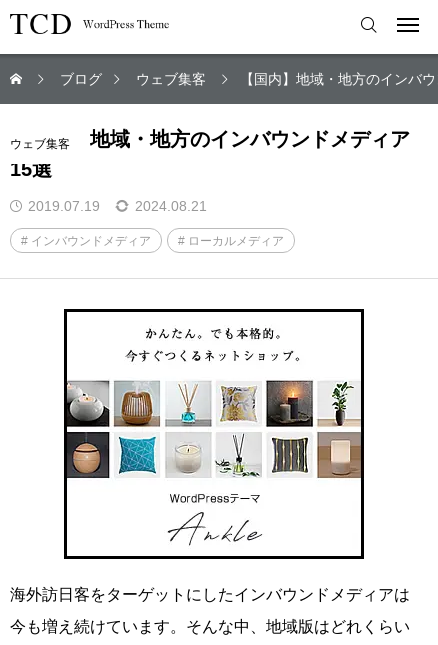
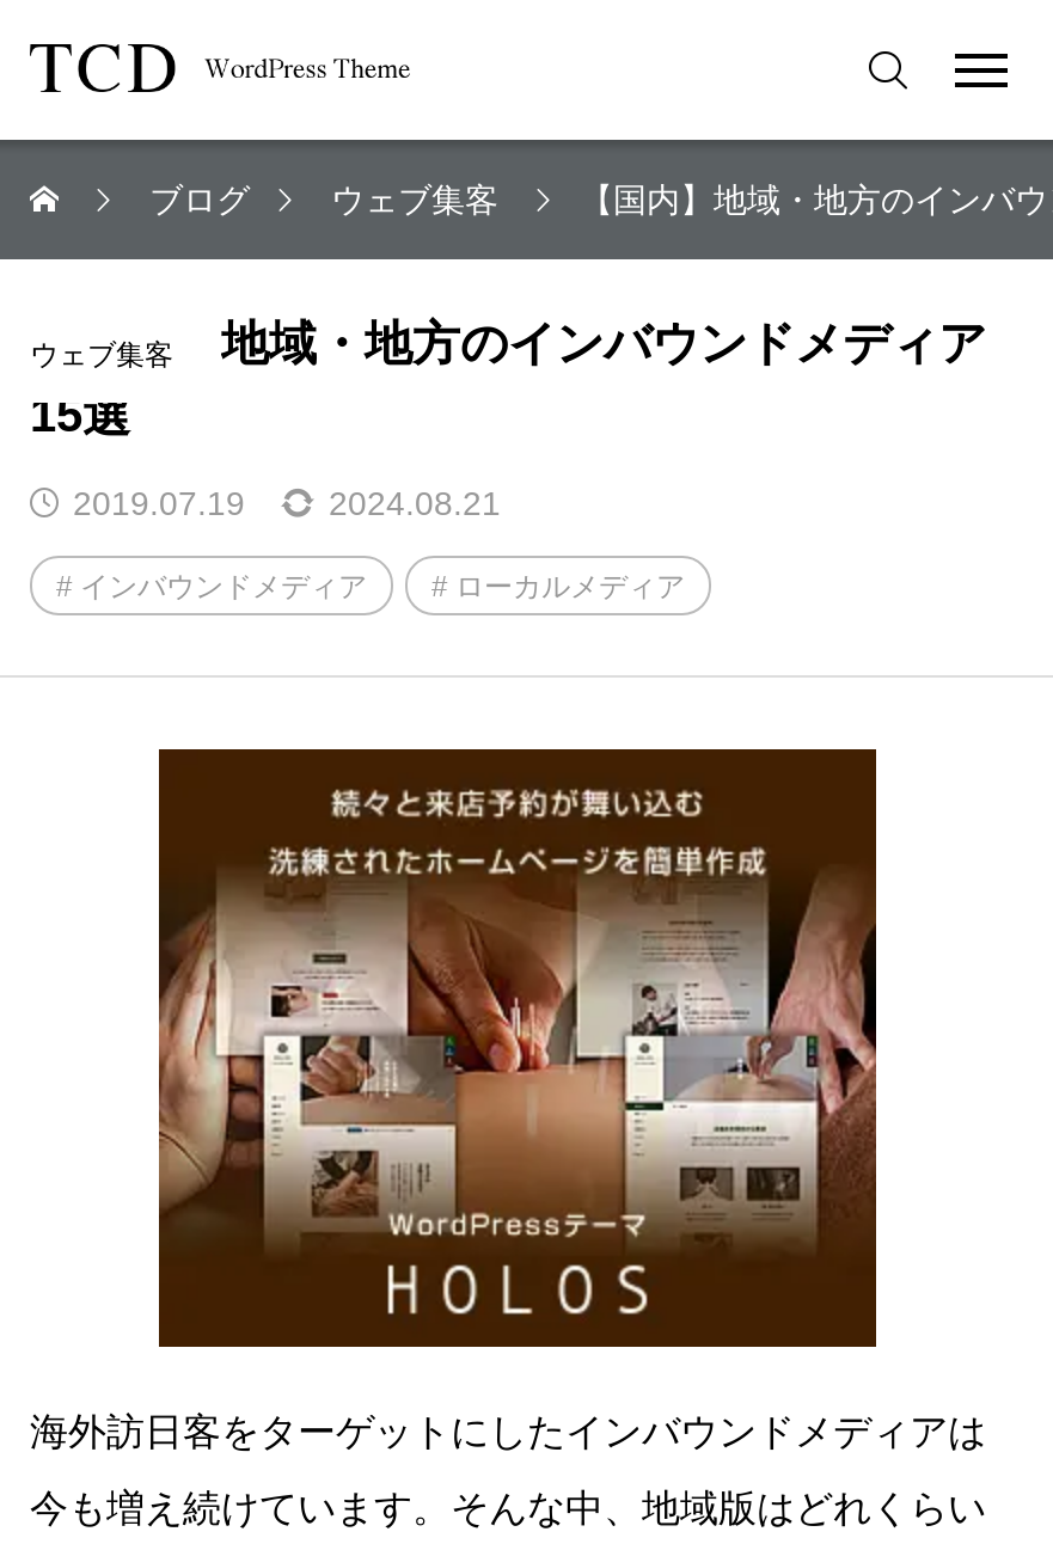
- [image]
+ [image]
